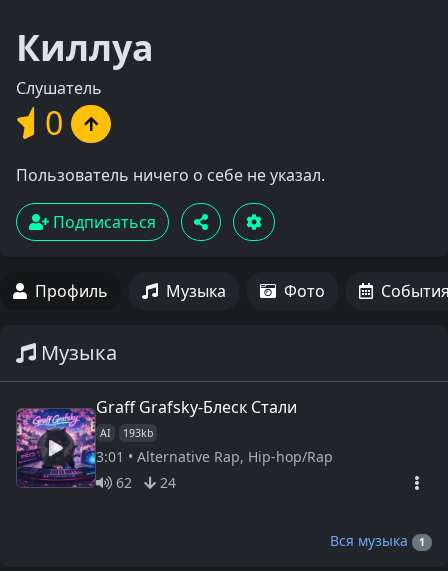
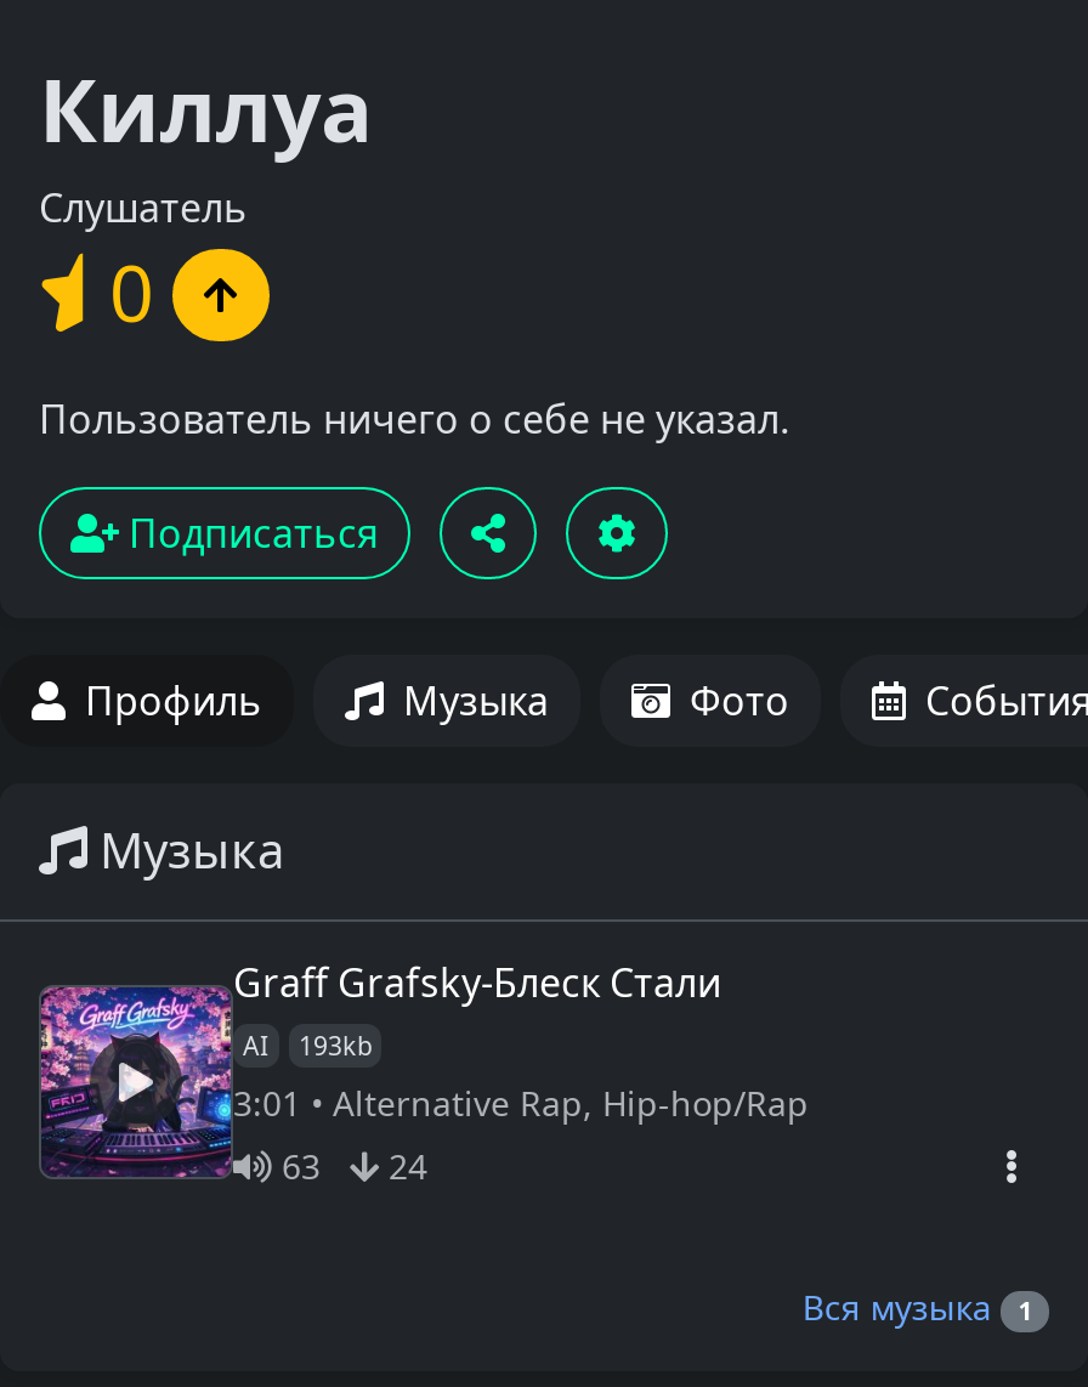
- 62 24
+ 63 24
